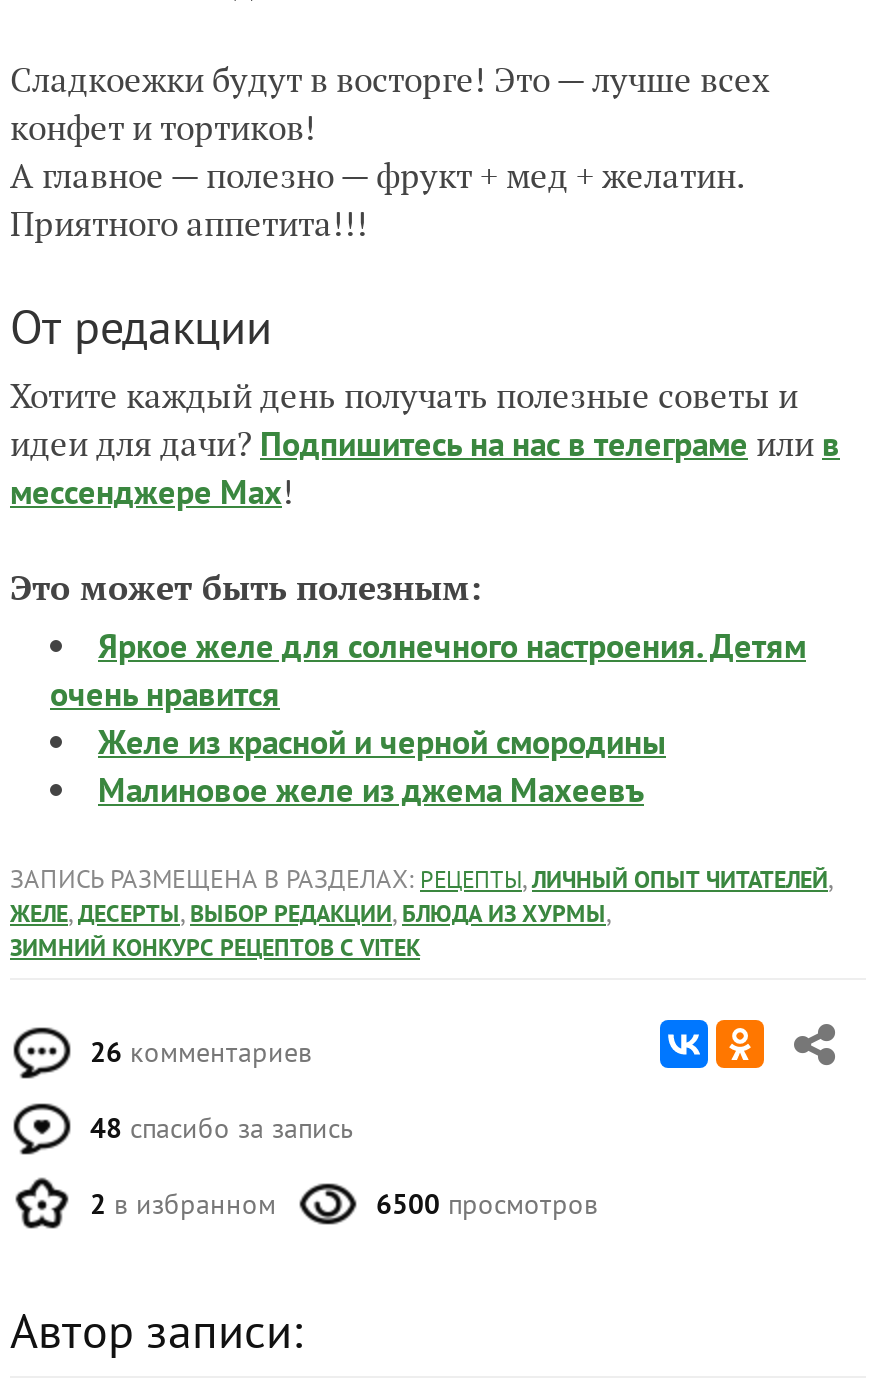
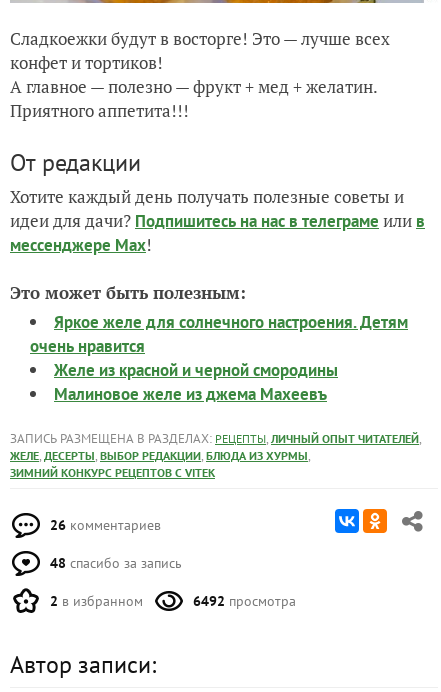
- 6500 просмотров
+ 6492 просмотра
